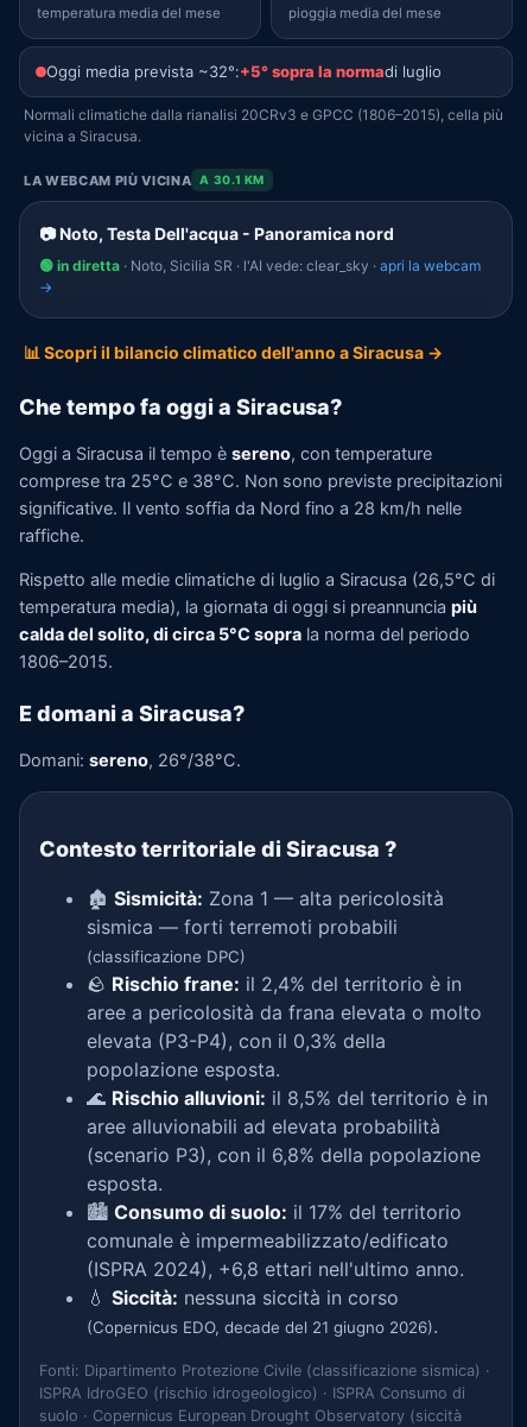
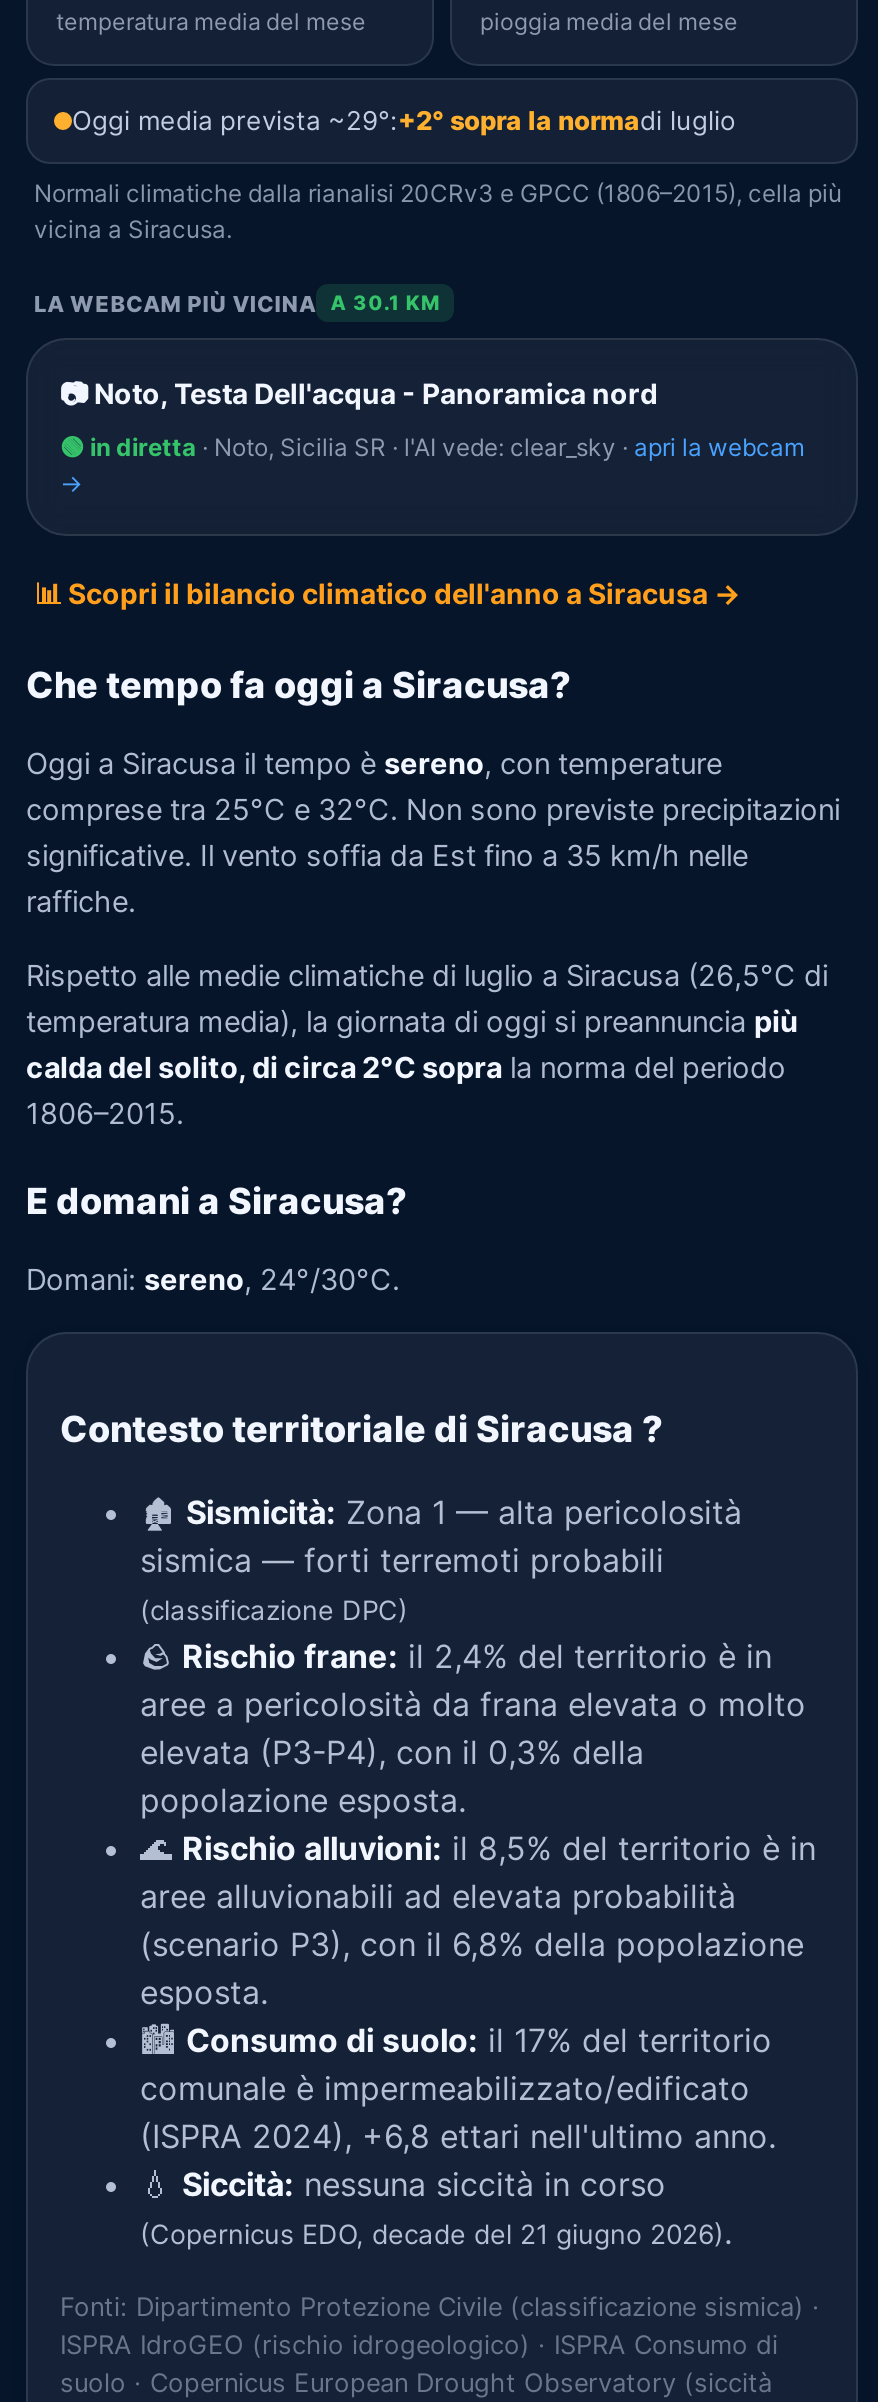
- Oggi media prevista ~32°:+5° sopra la normadi luglio
+ Oggi media prevista ~29°:+2° sopra la normadi luglio

- comprese tra 25°C e 38°C. Non sono previste precipitazioni
+ comprese tra 25°C e 32°C. Non sono previste precipitazioni

- significative. Il vento soffia da Nord fino a 28 km/h nelle
+ significative. Il vento soffia da Est fino a 35 km/h nelle

- calda del solito, di circa 5°C sopra la norma del periodo
+ calda del solito, di circa 2°C sopra la norma del periodo

- Domani: sereno, 26°/38°C.
+ Domani: sereno, 24°/30°C.
